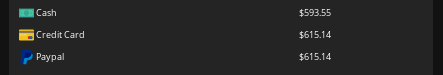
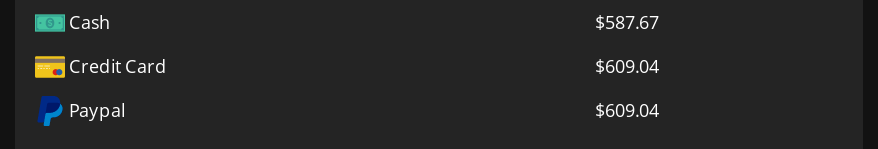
- $593.55
+ $587.67

- $615.14
+ $609.04

- $615.14
+ $609.04
